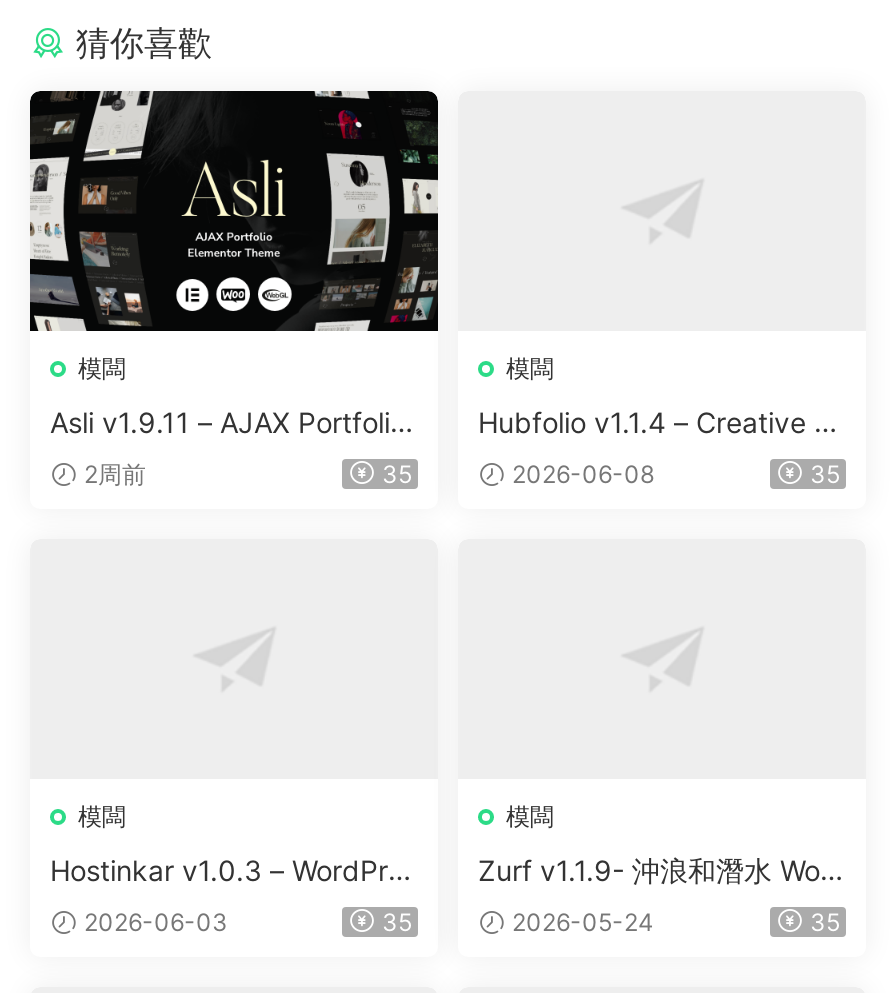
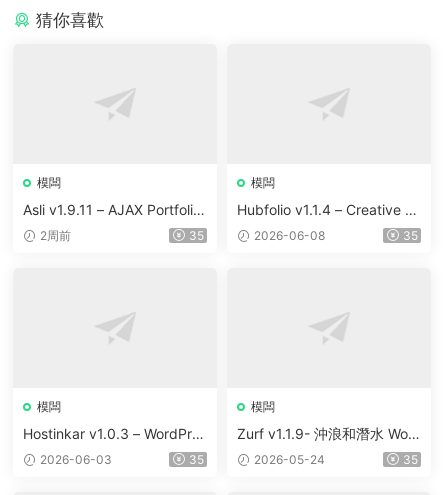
- [image]
